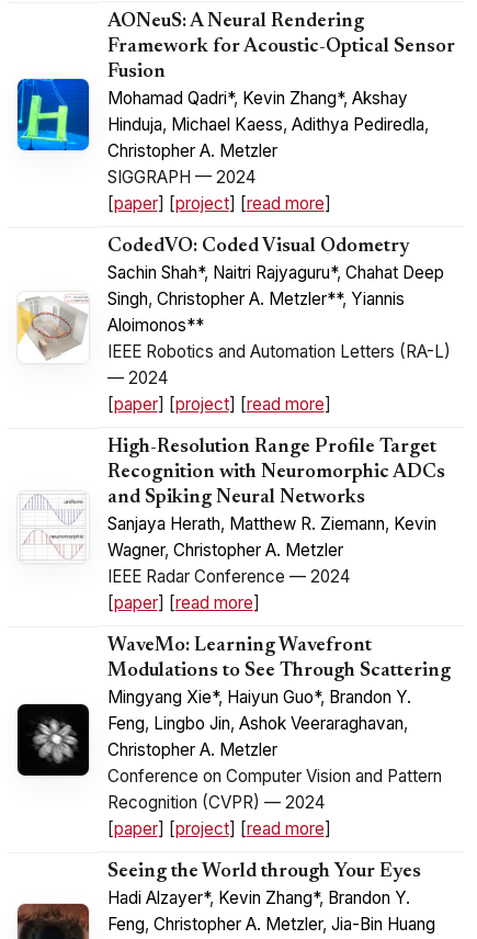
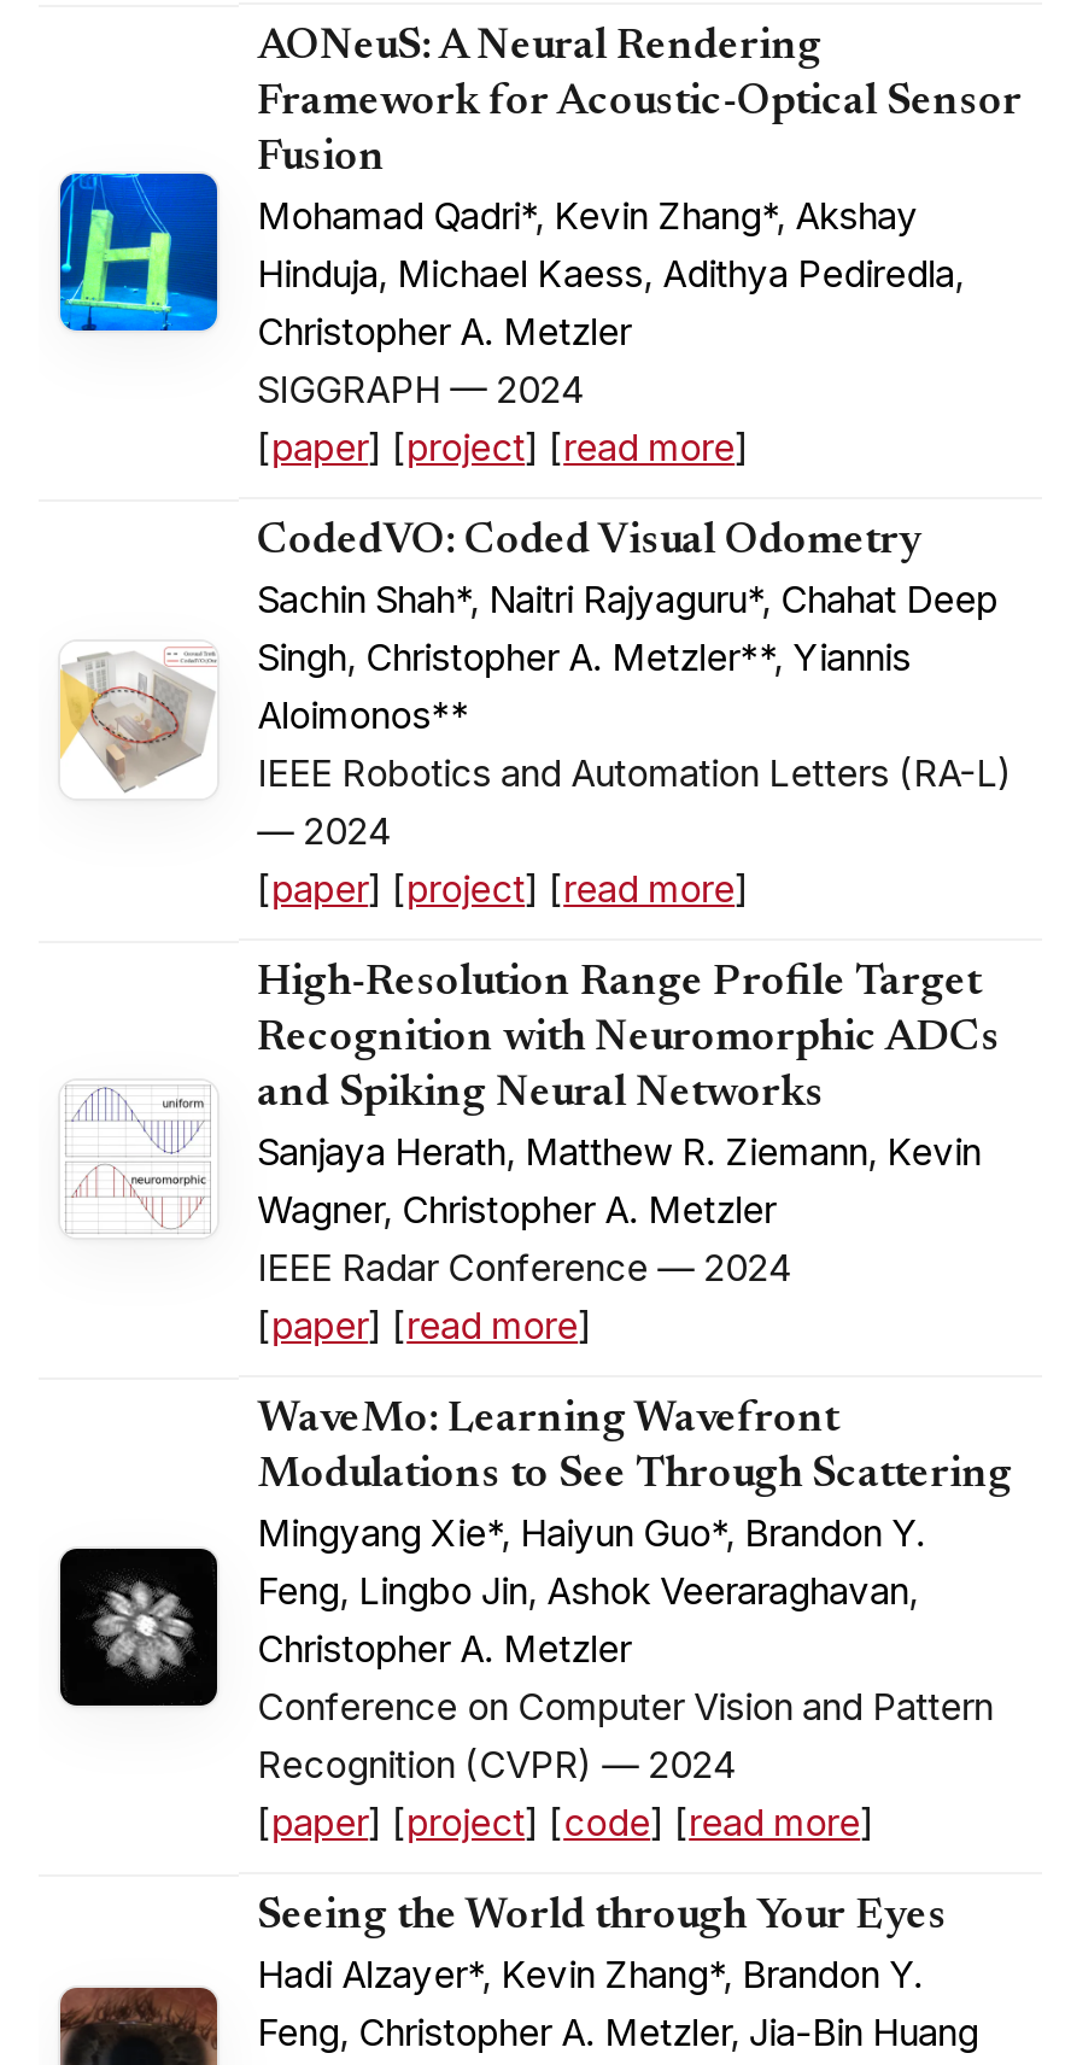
- [paper] [project] [read more]
+ [paper] [project] [code] [read more]
